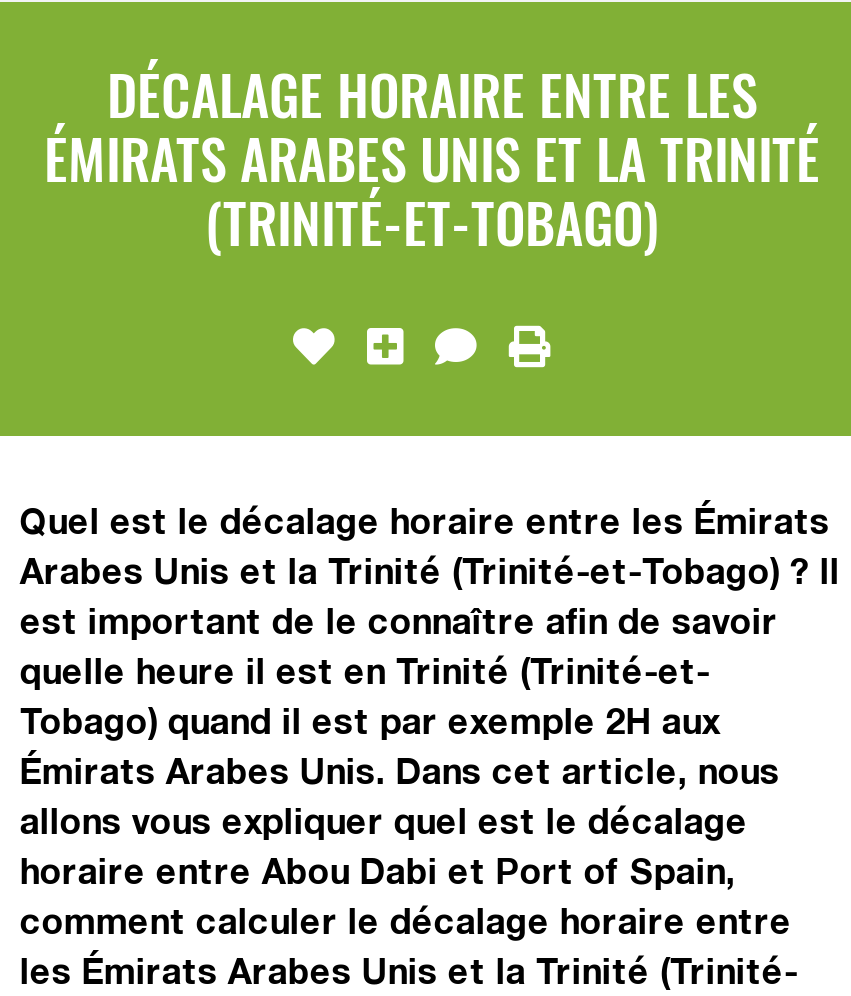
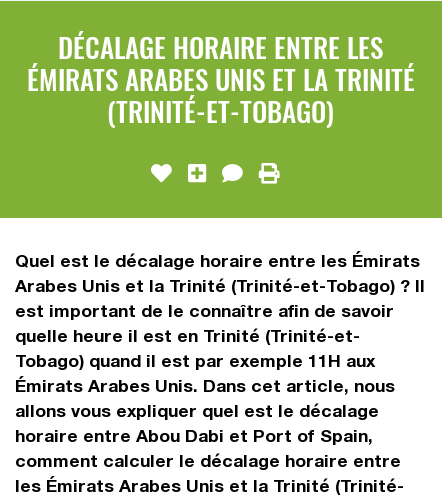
- Tobago) quand il est par exemple 2H aux
+ Tobago) quand il est par exemple 11H aux
